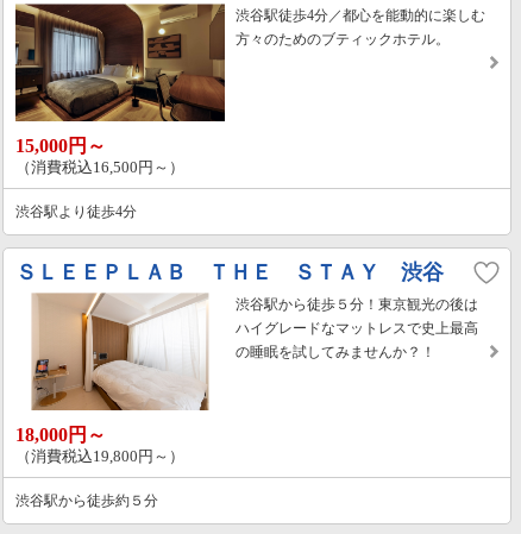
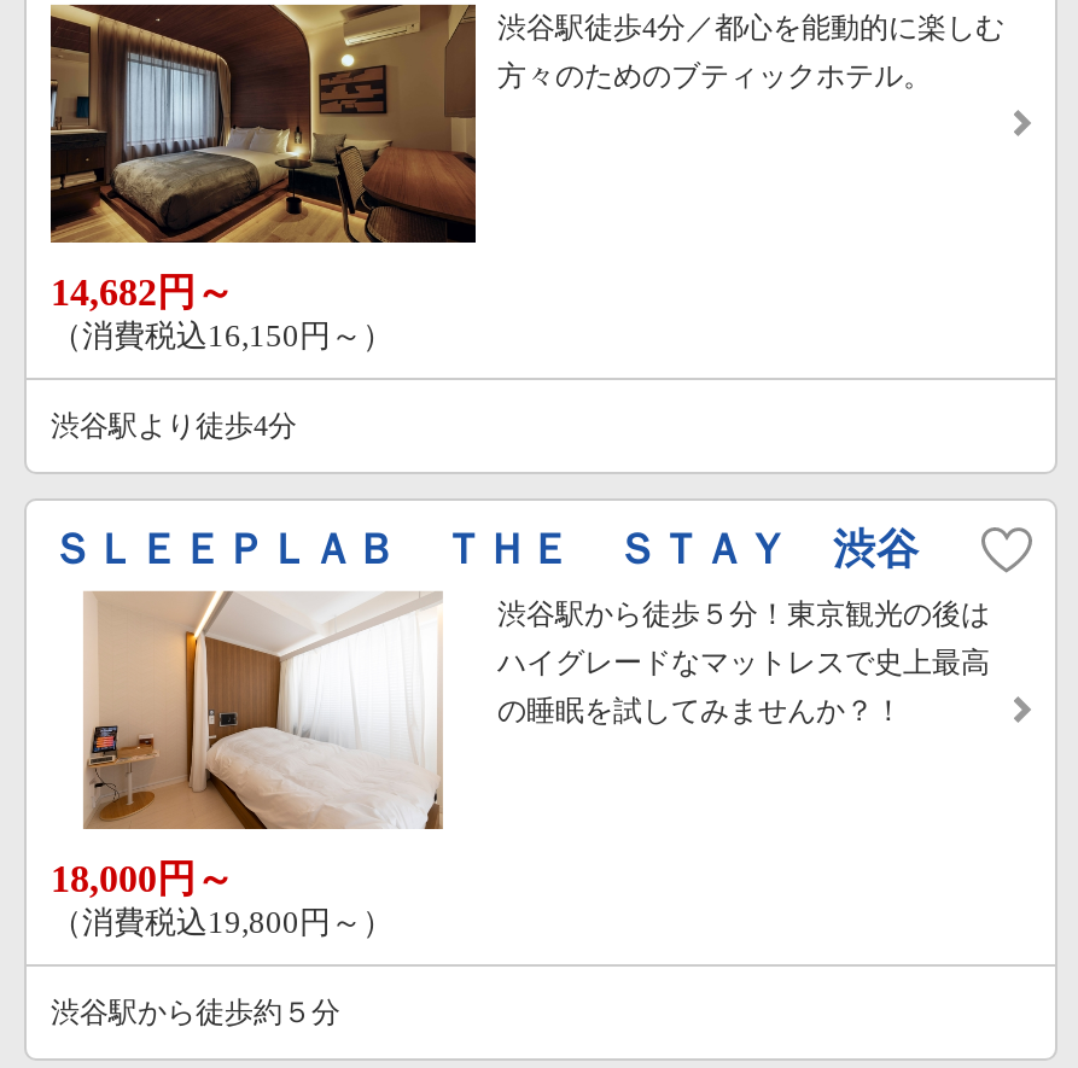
- 15,000円～
+ 14,682円～

- （消費税込16,500円～）
+ （消費税込16,150円～）
